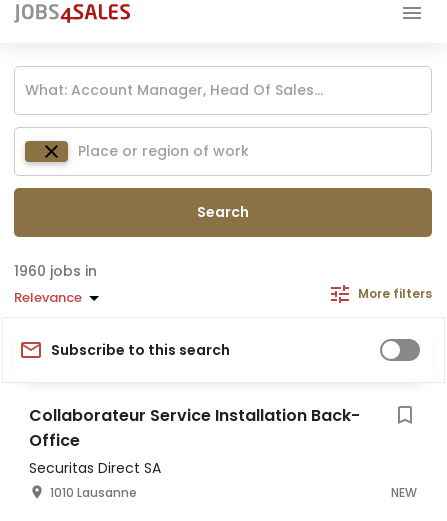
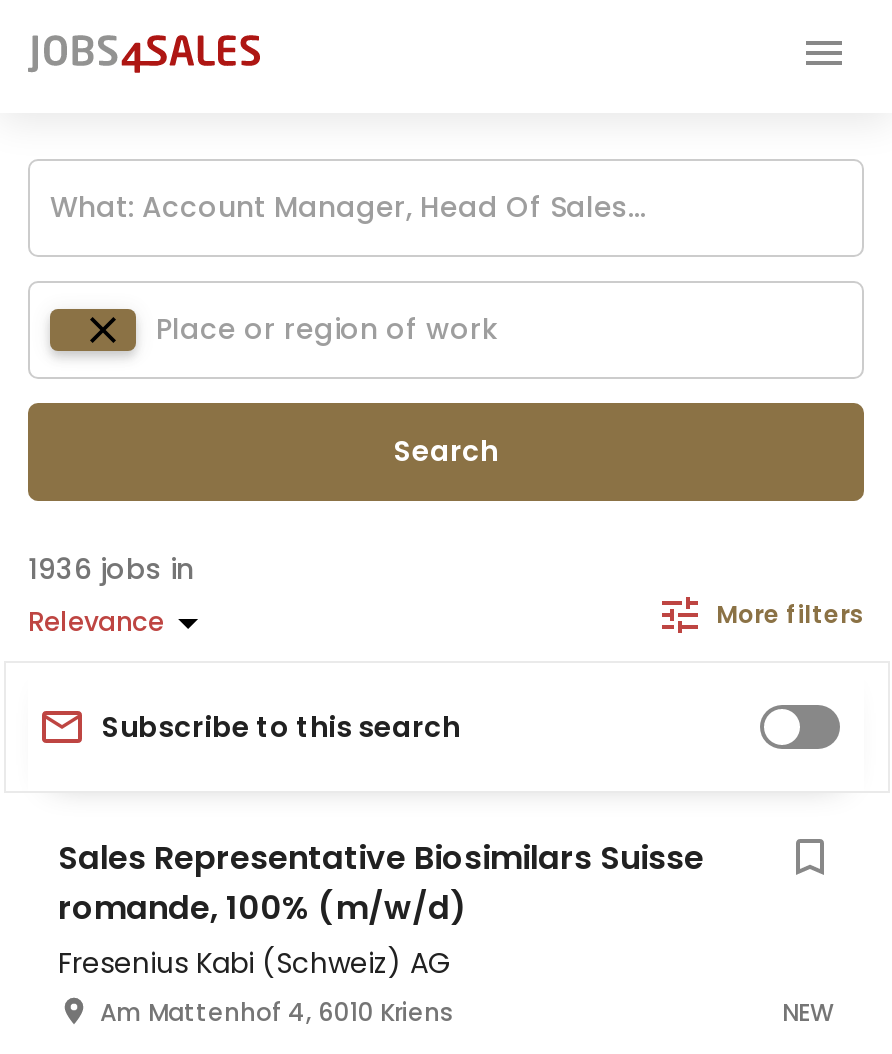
- Collaborateur Service Installation Back-
- Office
- Securitas Direct SA
- 1010 Lausanne
+ Sales Representative Biosimilars Suisse
+ romande, 100% (m/w/d)
+ Fresenius Kabi (Schweiz) AG
+ Am Mattenhof 4, 6010 Kriens
